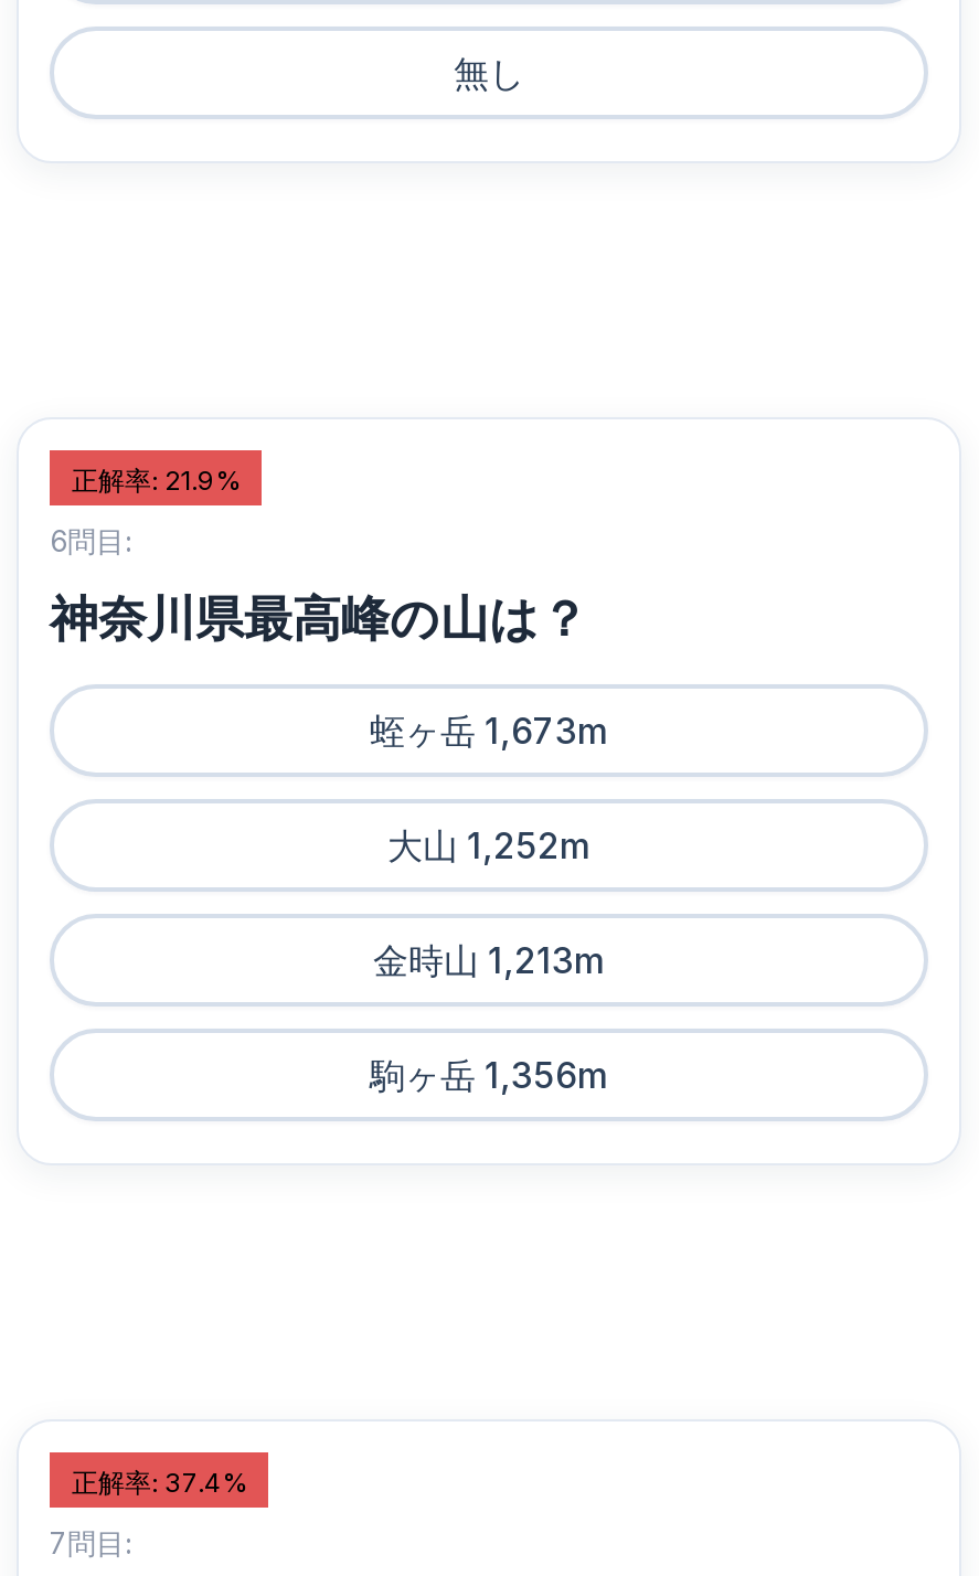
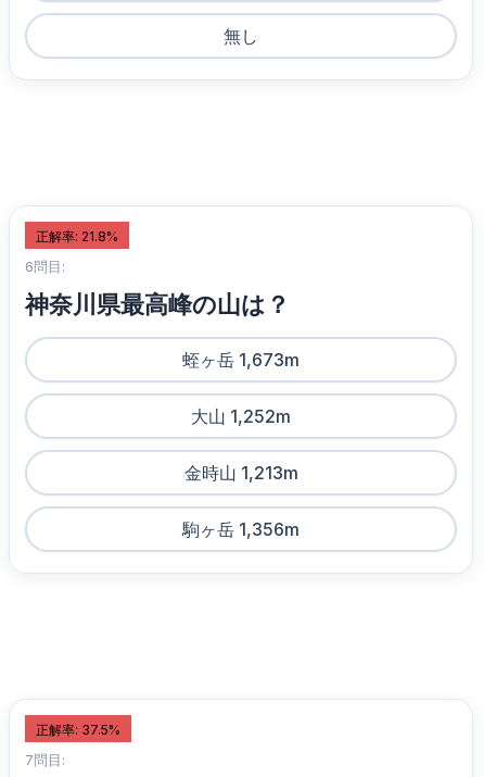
- 正解率: 21.9%
+ 正解率: 21.8%

- 正解率: 37.4%
+ 正解率: 37.5%
